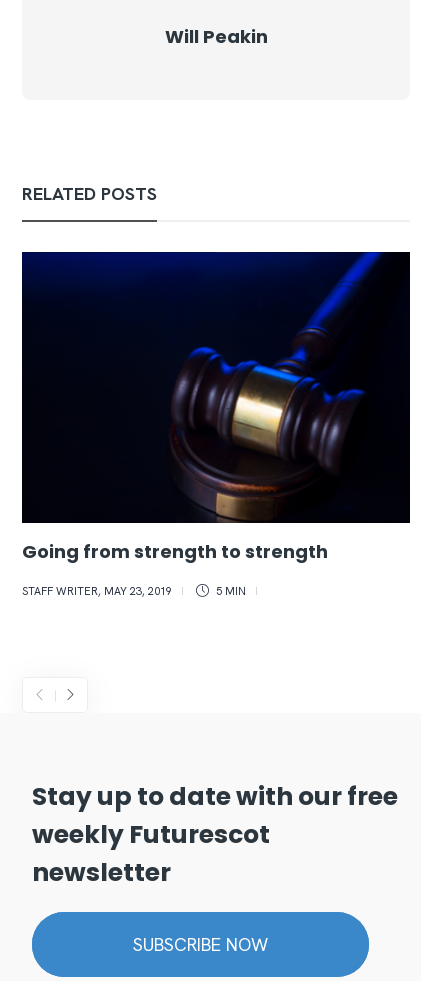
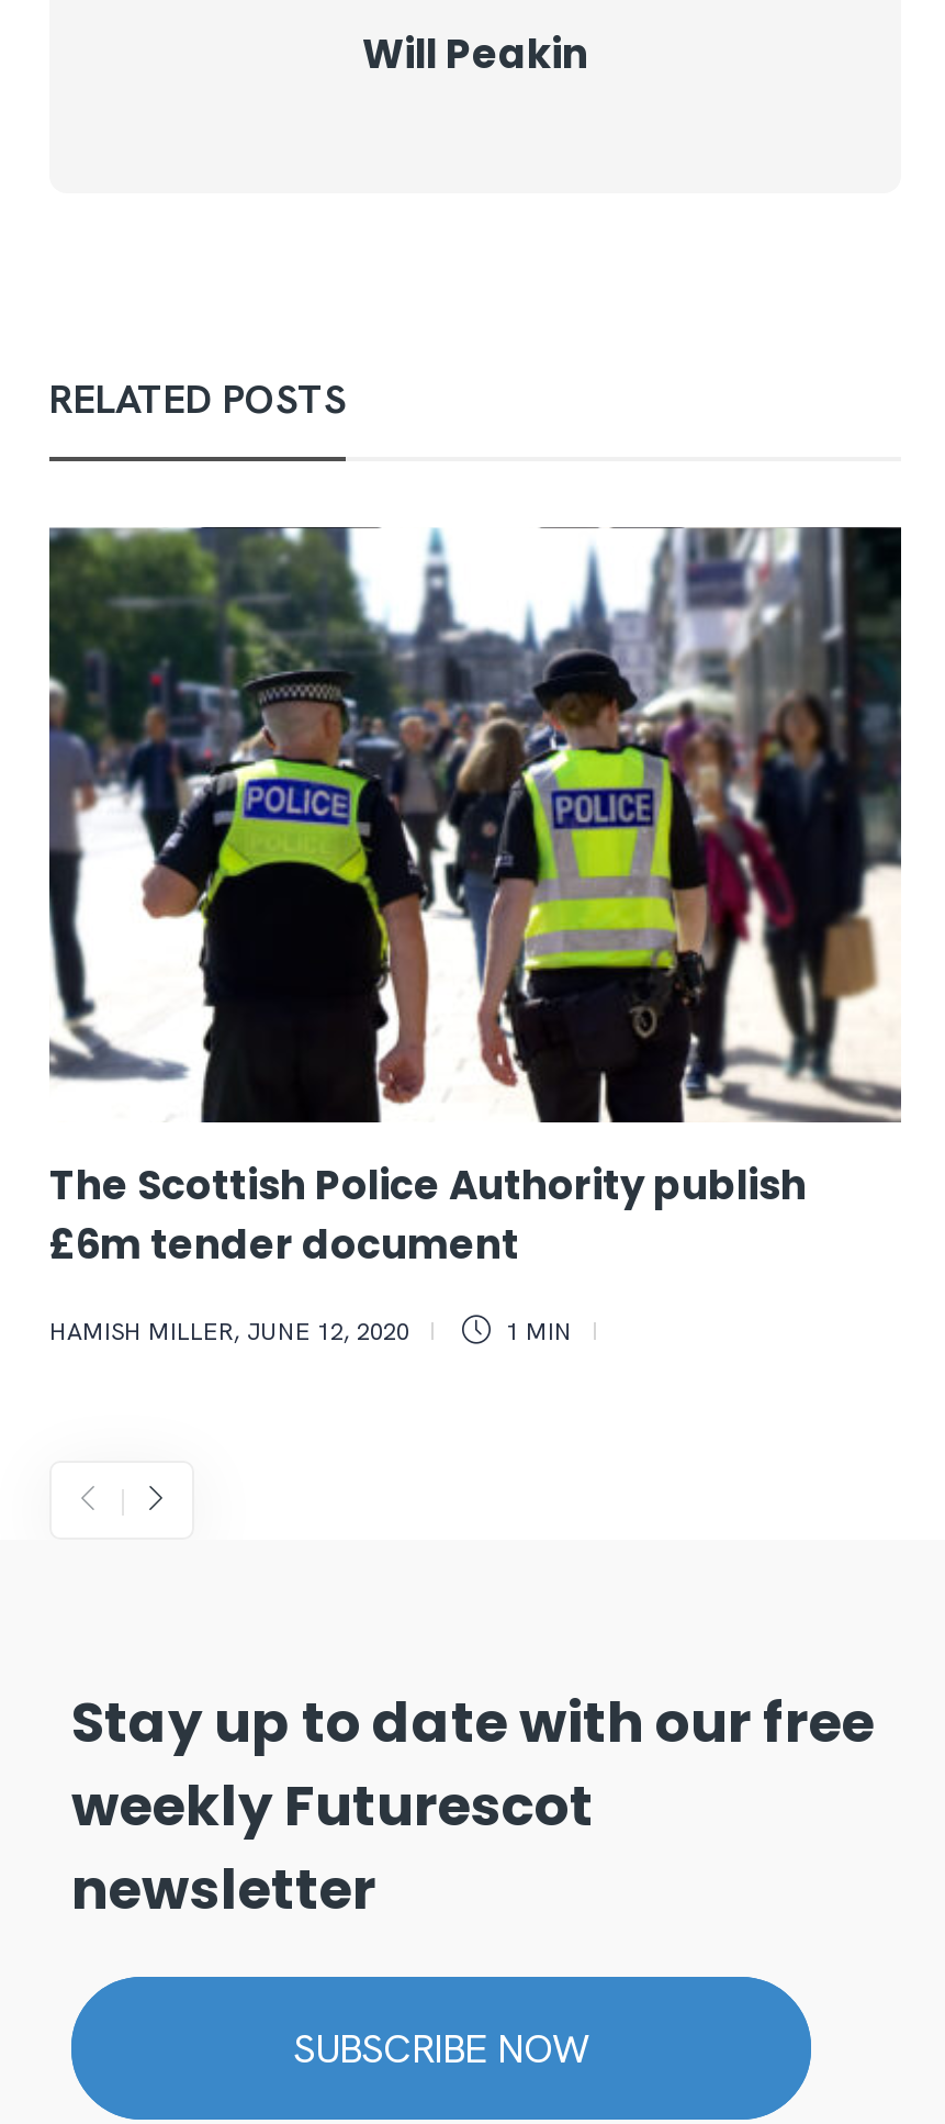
- [image]
- Going from strength to strength
+ [image]
+ The Scottish Police Authority publish
+ £6m tender document

- STAFF WRITER, MAY 23, 2019
- 5 MIN
+ HAMISH MILLER, JUNE 12, 2020
+ 1 MIN
